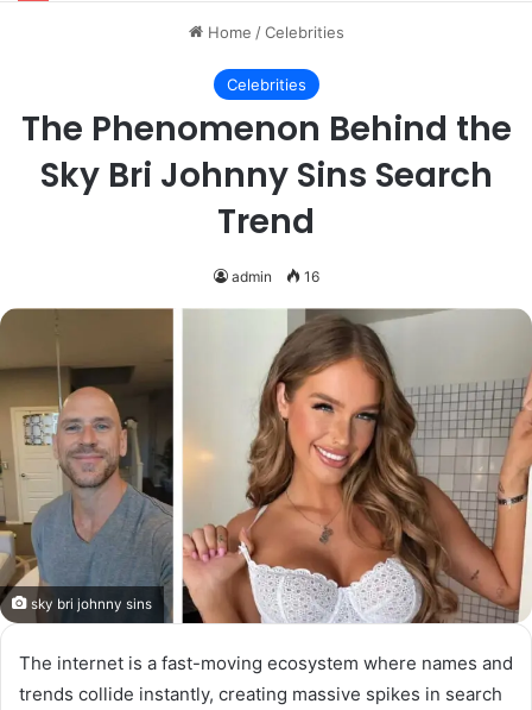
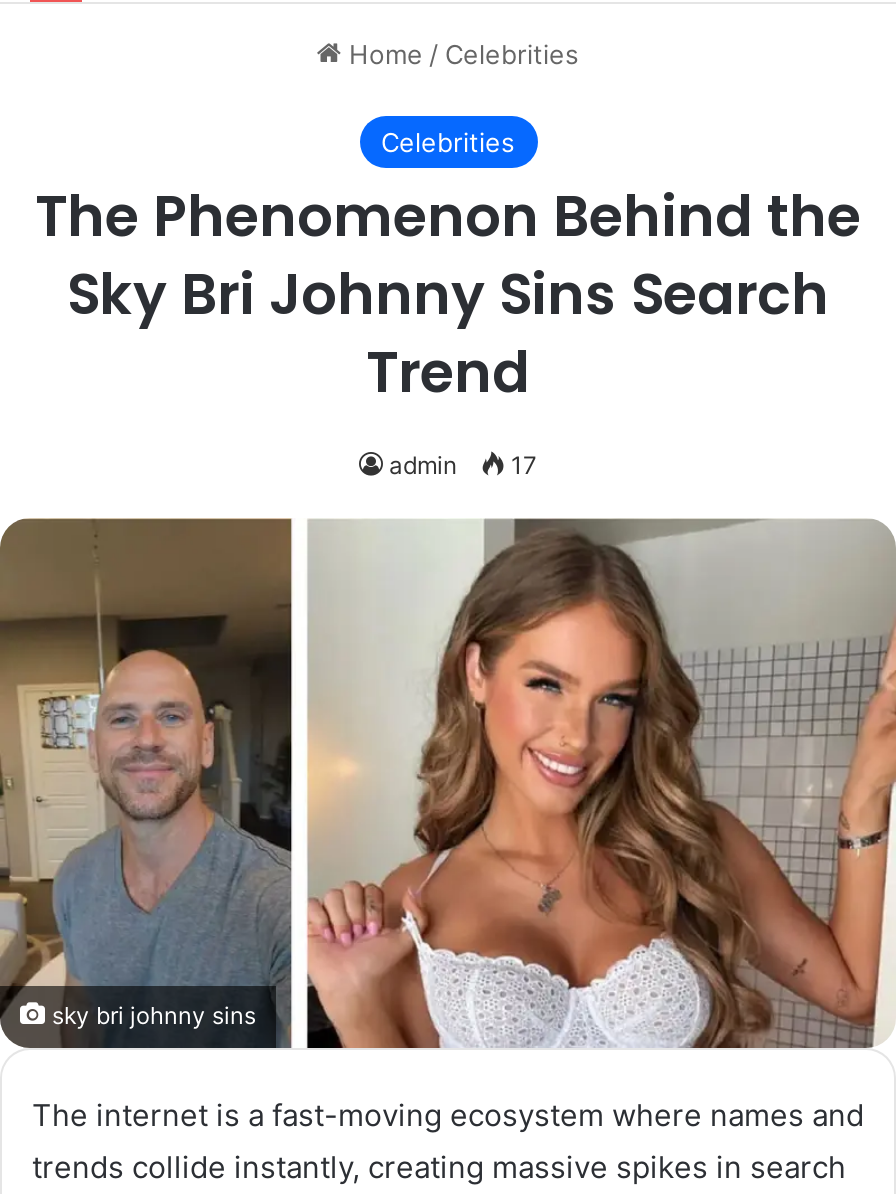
- admin 16
+ admin 17
